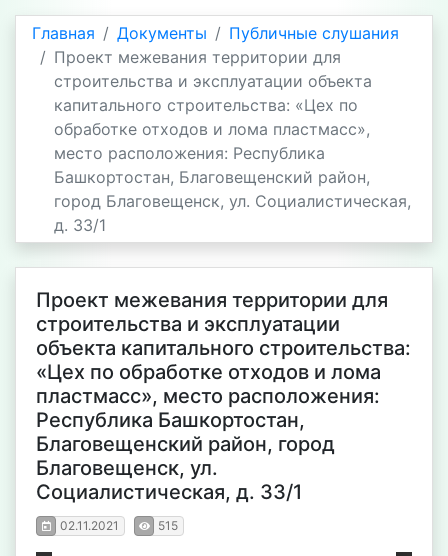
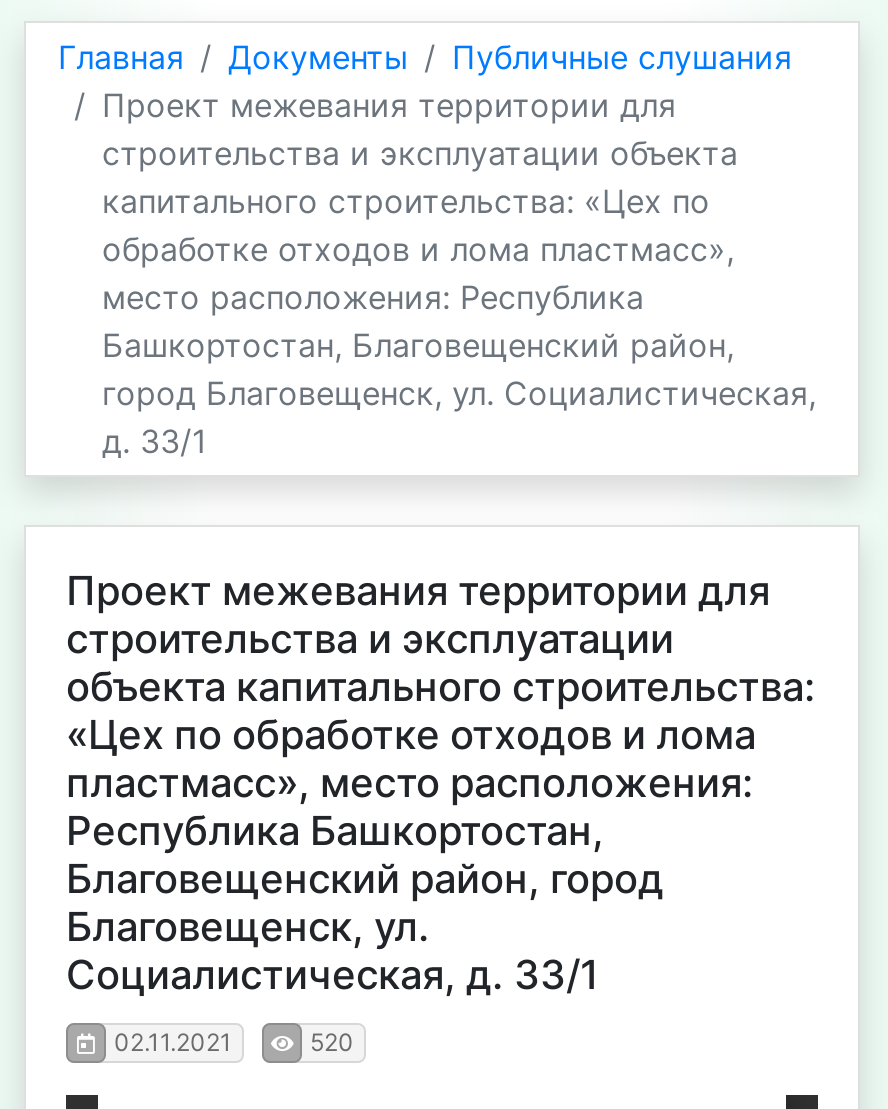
- 515
+ 520
